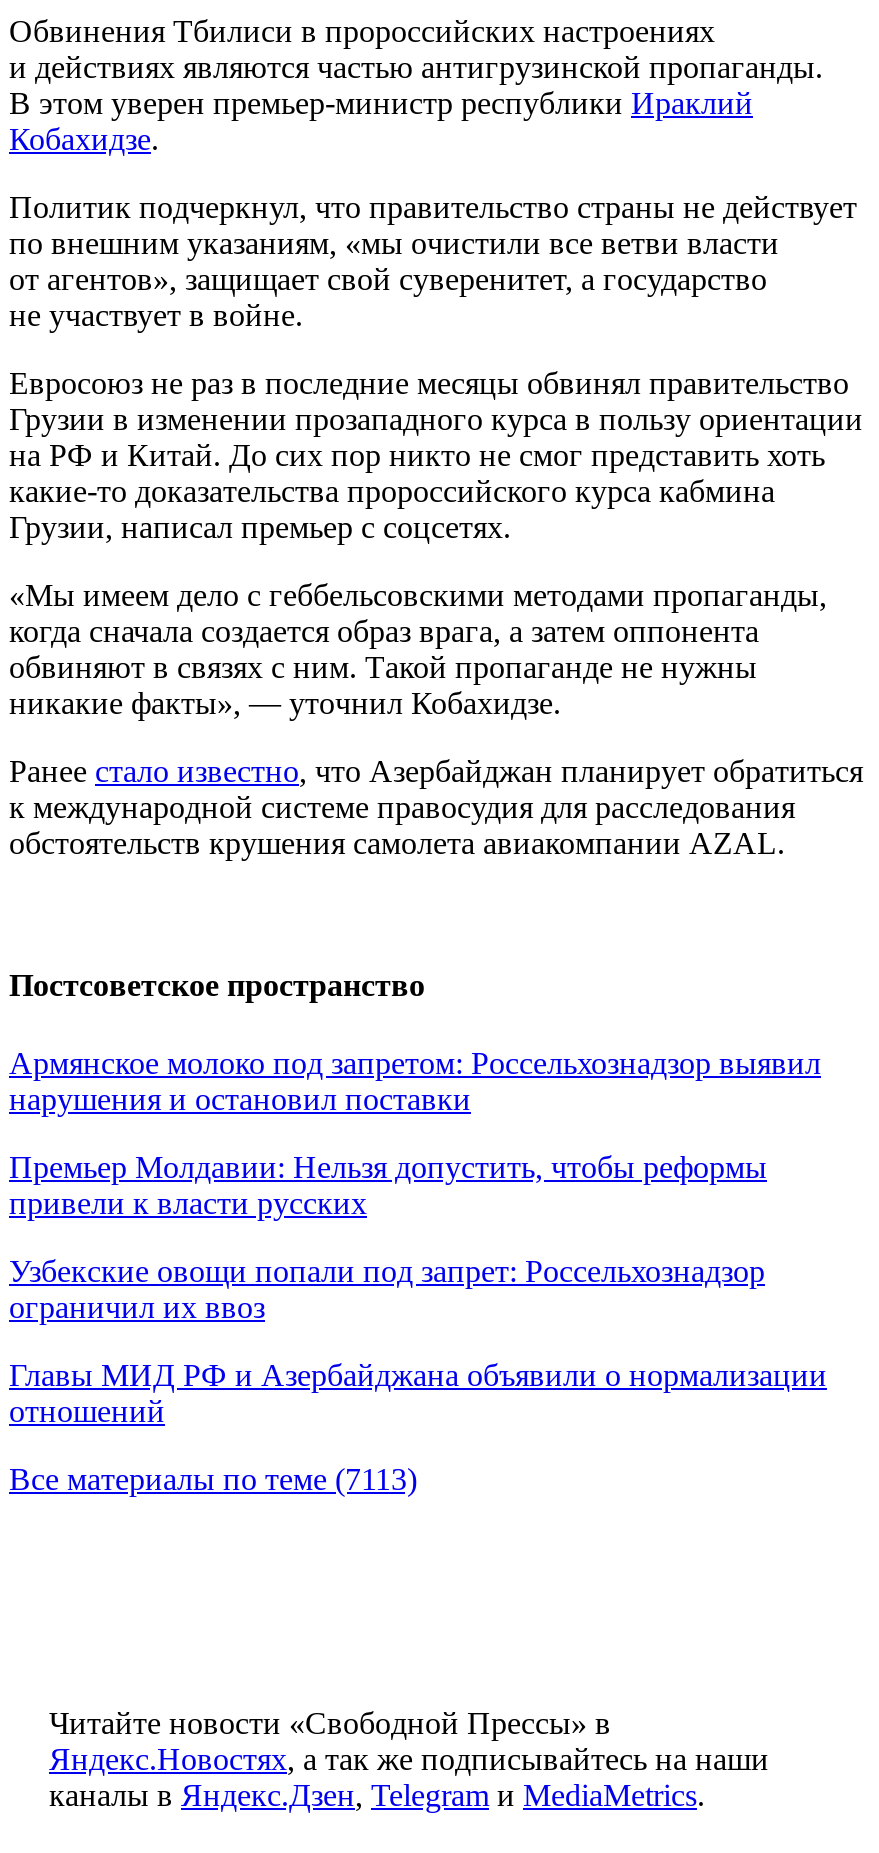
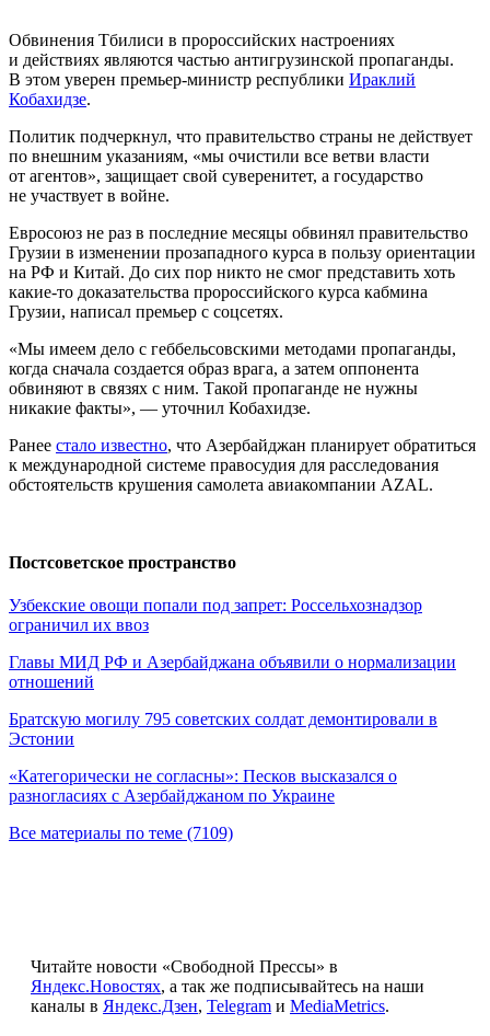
- Армянское молоко под запретом: Россельхознадзор выявил
- нарушения и остановил поставки
- Премьер Молдавии: Нельзя допустить, чтобы реформы
- привели к власти русских

moved up: Узбекские овощи попали под запрет: Россельхознадзор | ограничил их ввоз | Главы МИД РФ и Азербайджана объявили о нормализации | отношений

- Все материалы по теме (7113)
+ Братскую могилу 795 советских солдат демонтировали в
+ Эстонии
+ «Категорически не согласны»: Песков высказался о
+ разногласиях с Азербайджаном по Украине
+ Все материалы по теме (7109)
